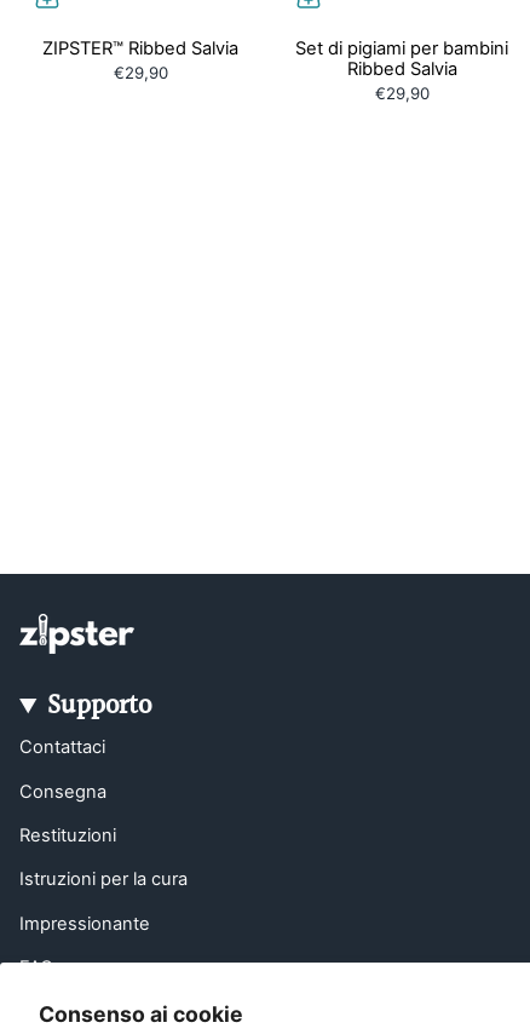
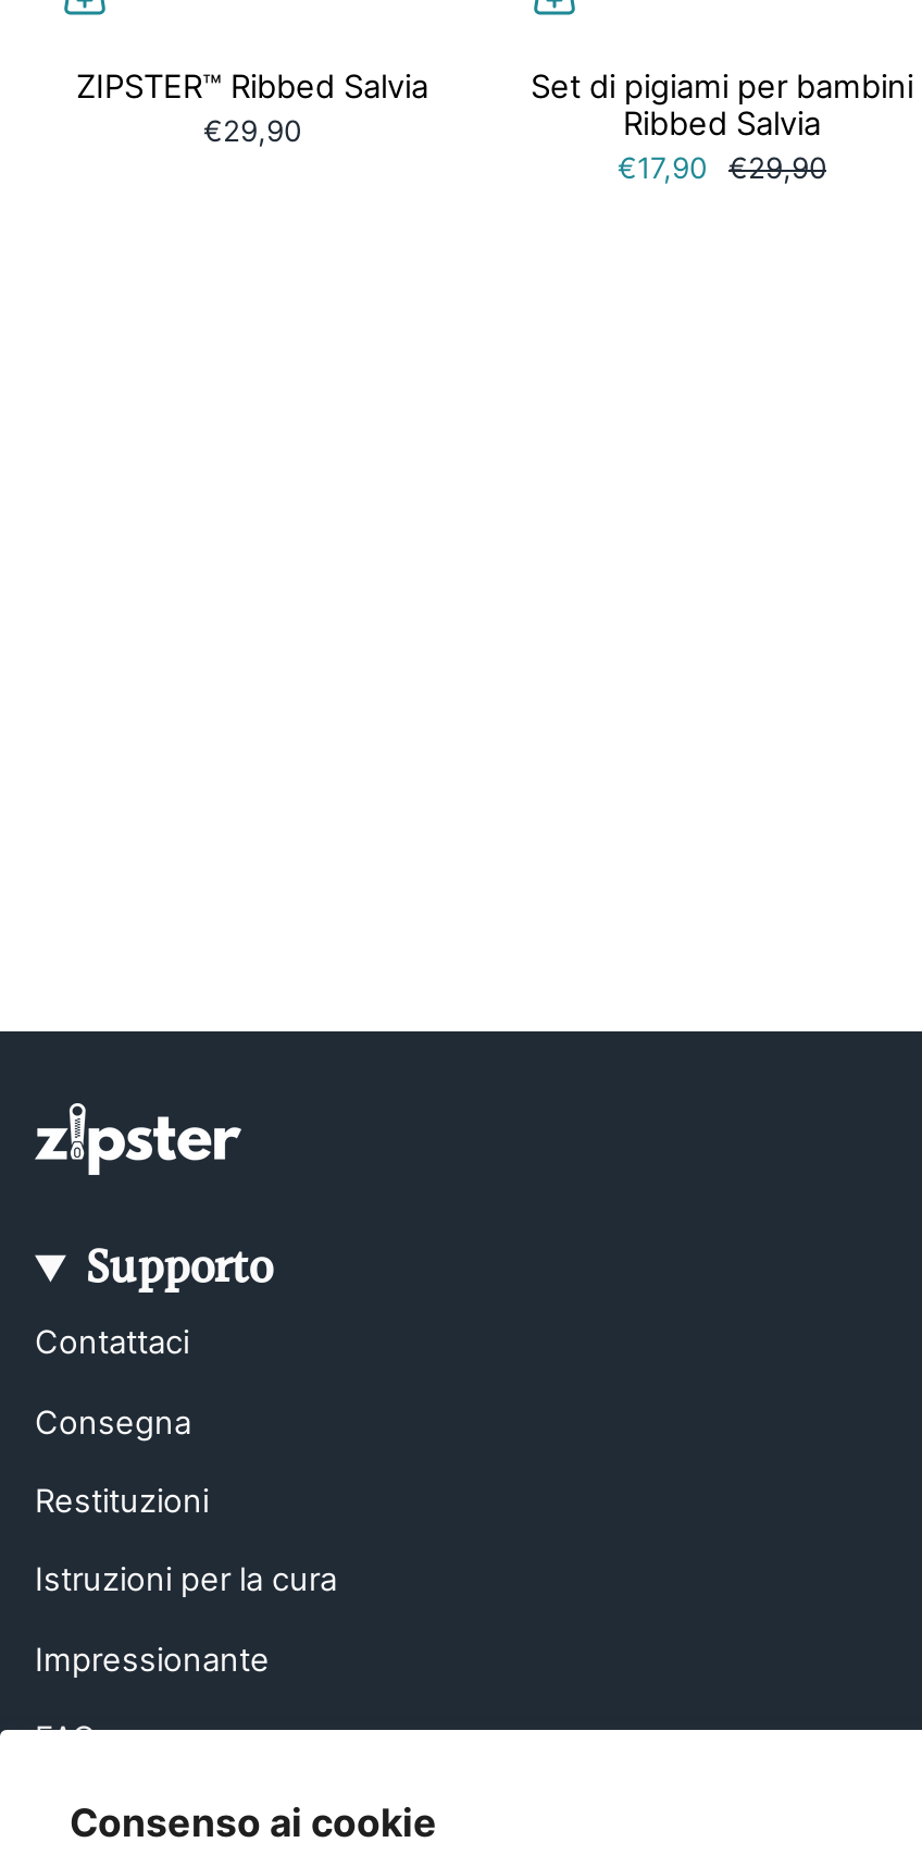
- €29,90
+ €17,90 €29,90
